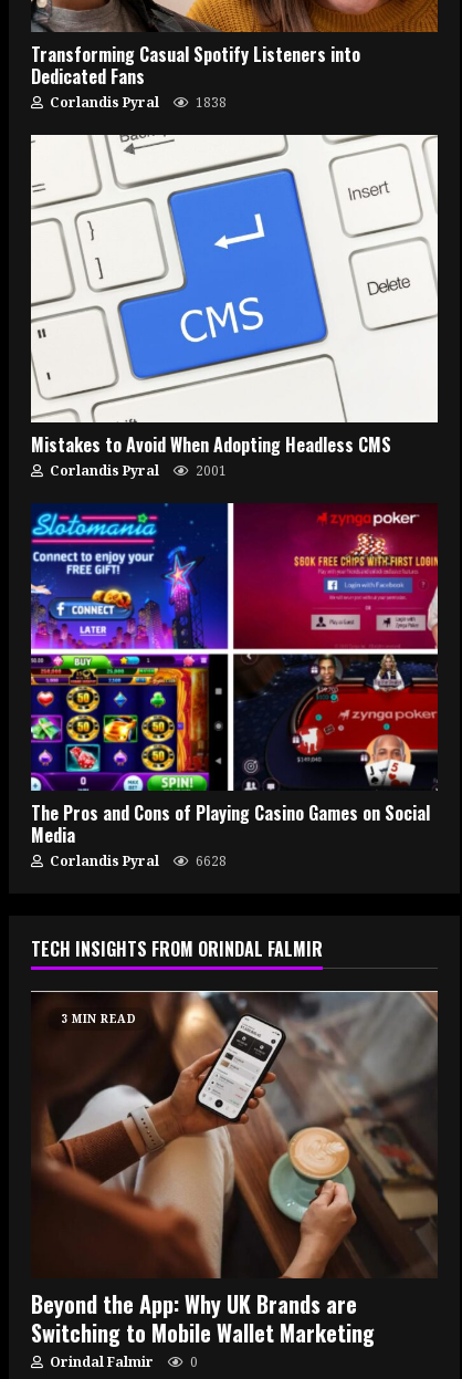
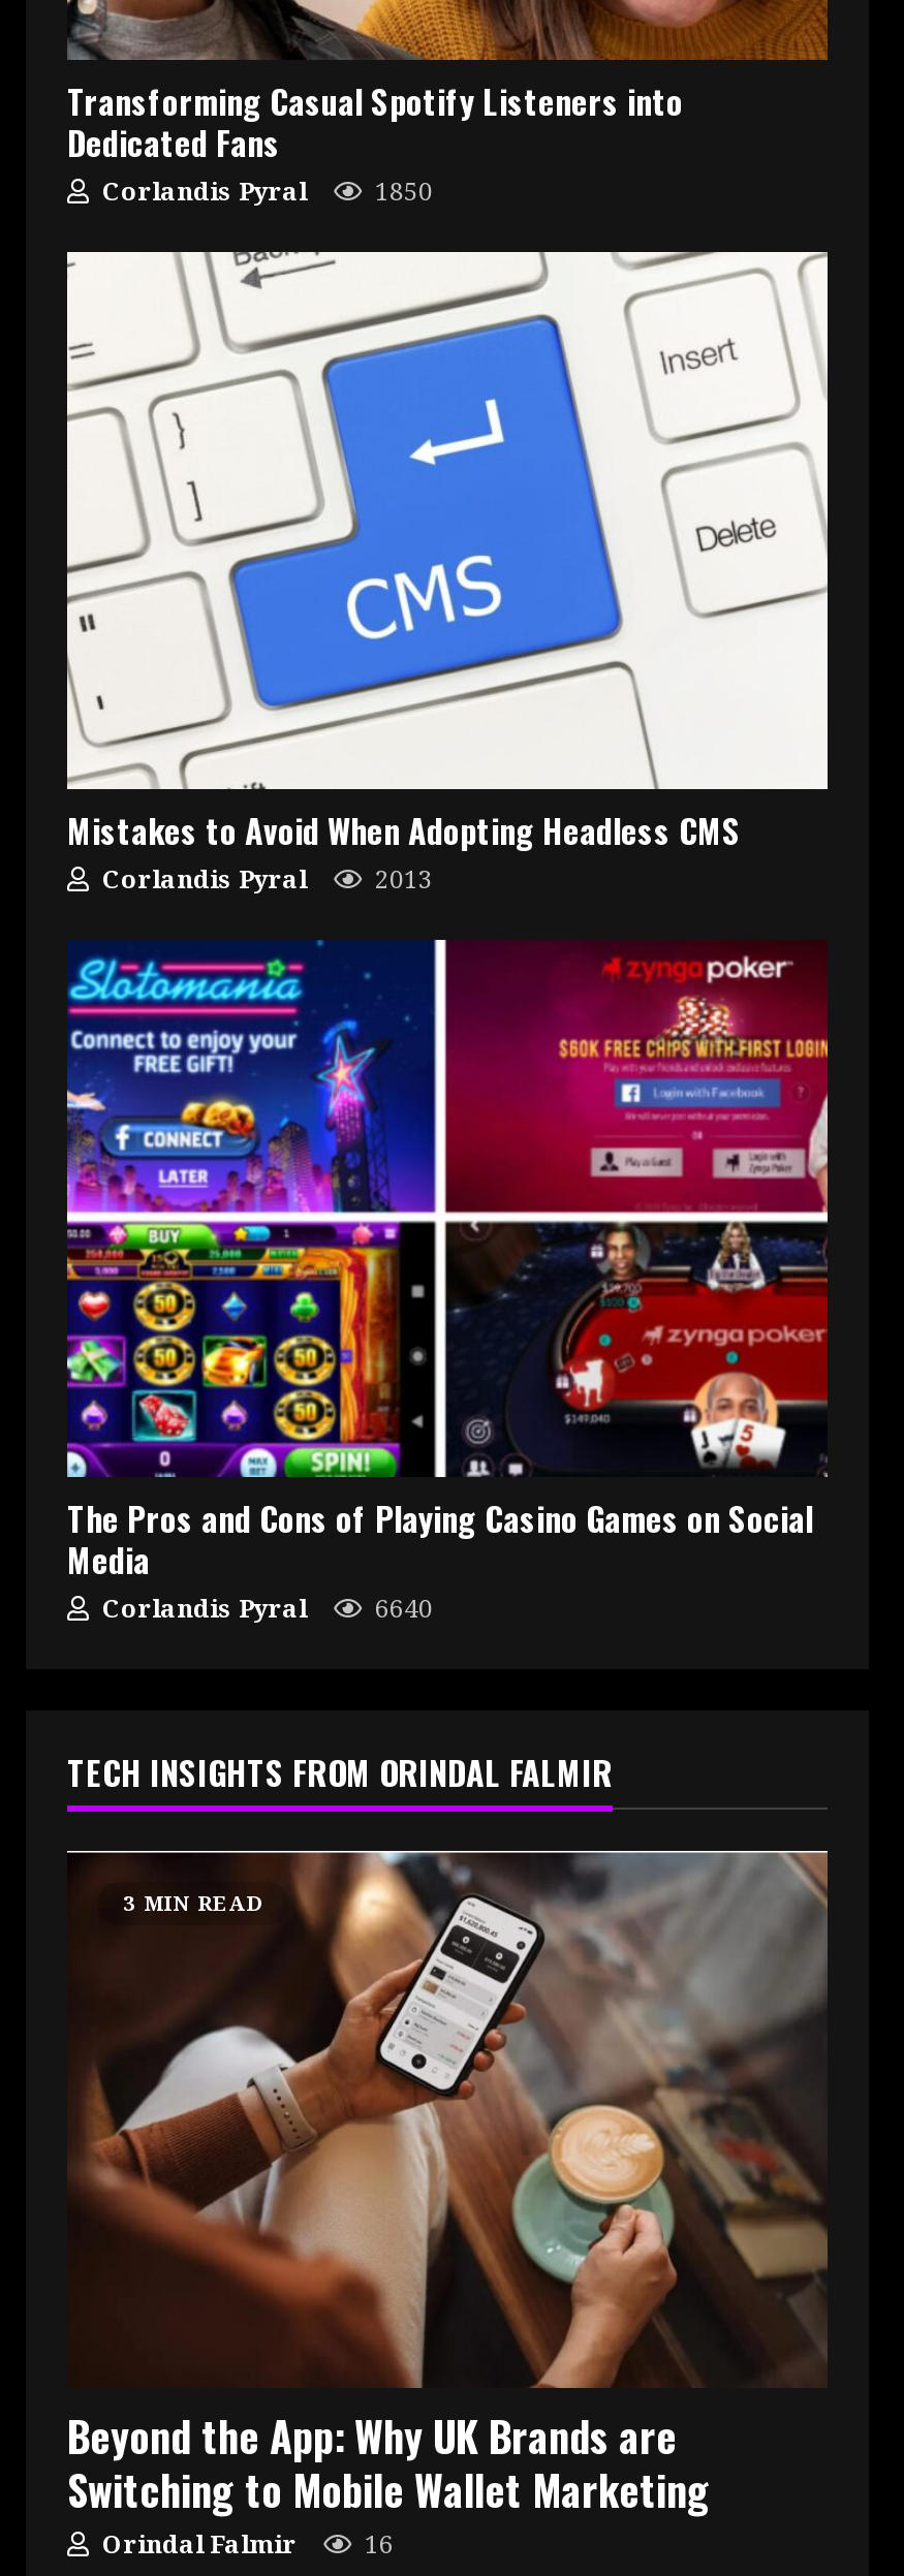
- Corlandis Pyral 1838
+ Corlandis Pyral 1850

- Corlandis Pyral 2001
+ Corlandis Pyral 2013

- Corlandis Pyral 6628
+ Corlandis Pyral 6640

- Orindal Falmir 0
+ Orindal Falmir 16
